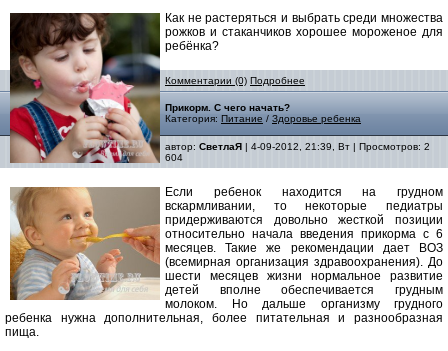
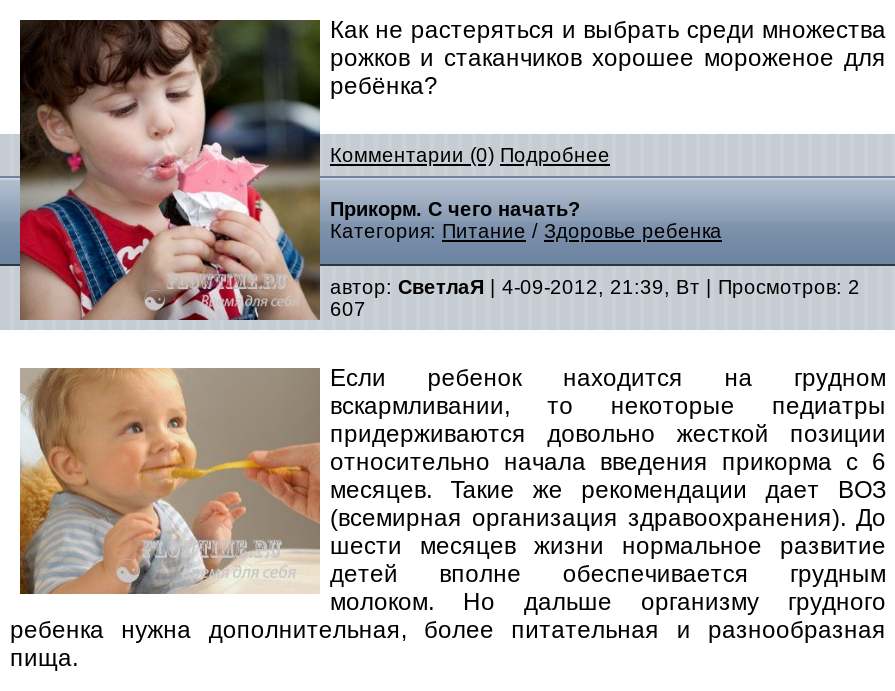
- 604
+ 607
